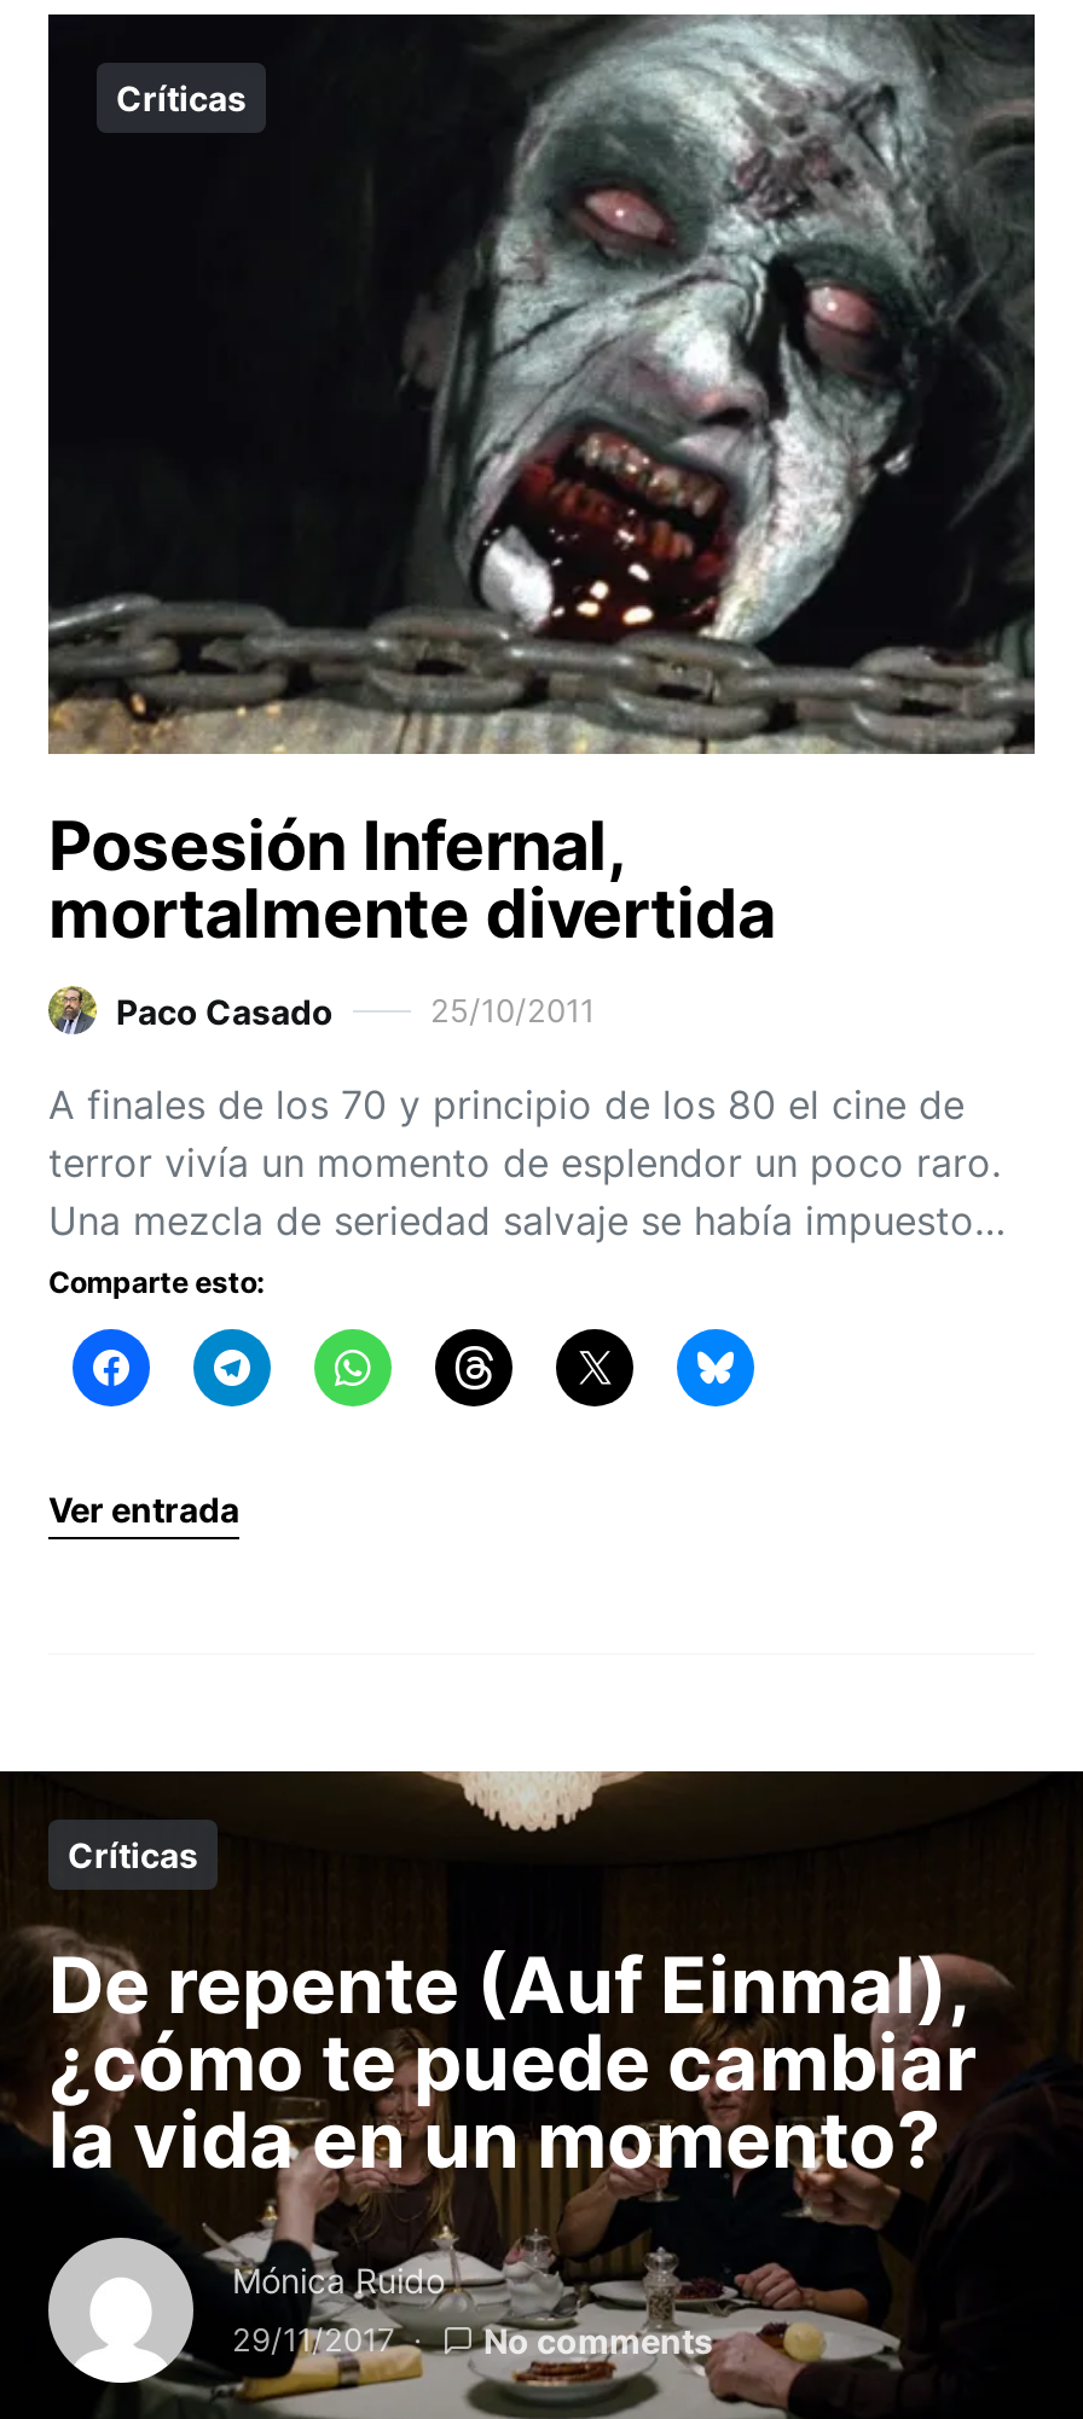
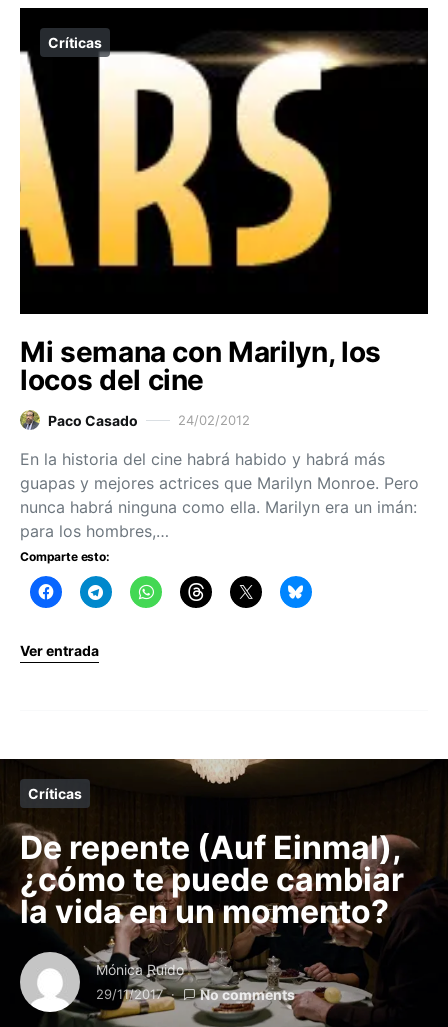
- [image]
- Posesión Infernal,
- mortalmente divertida
+ [image]
+ Mi semana con Marilyn, los
+ locos del cine

- 25/10/2011
+ 24/02/2012

- A finales de los 70 y principio de los 80 el cine de
- terror vivía un momento de esplendor un poco raro.
- Una mezcla de seriedad salvaje se había impuesto…
+ En la historia del cine habrá habido y habrá más
+ guapas y mejores actrices que Marilyn Monroe. Pero
+ nunca habrá ninguna como ella. Marilyn era un imán:
+ para los hombres,…
